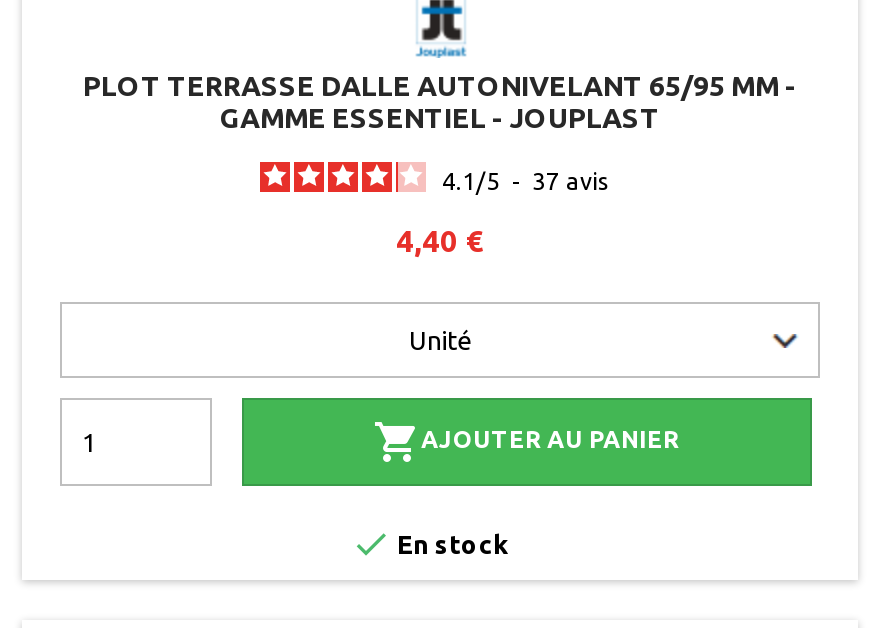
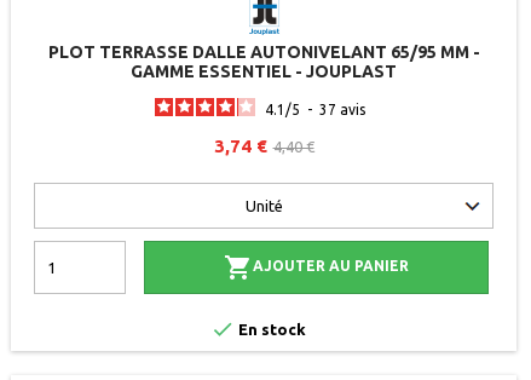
- 4,40 €
+ 3,74 € 4,40 €
